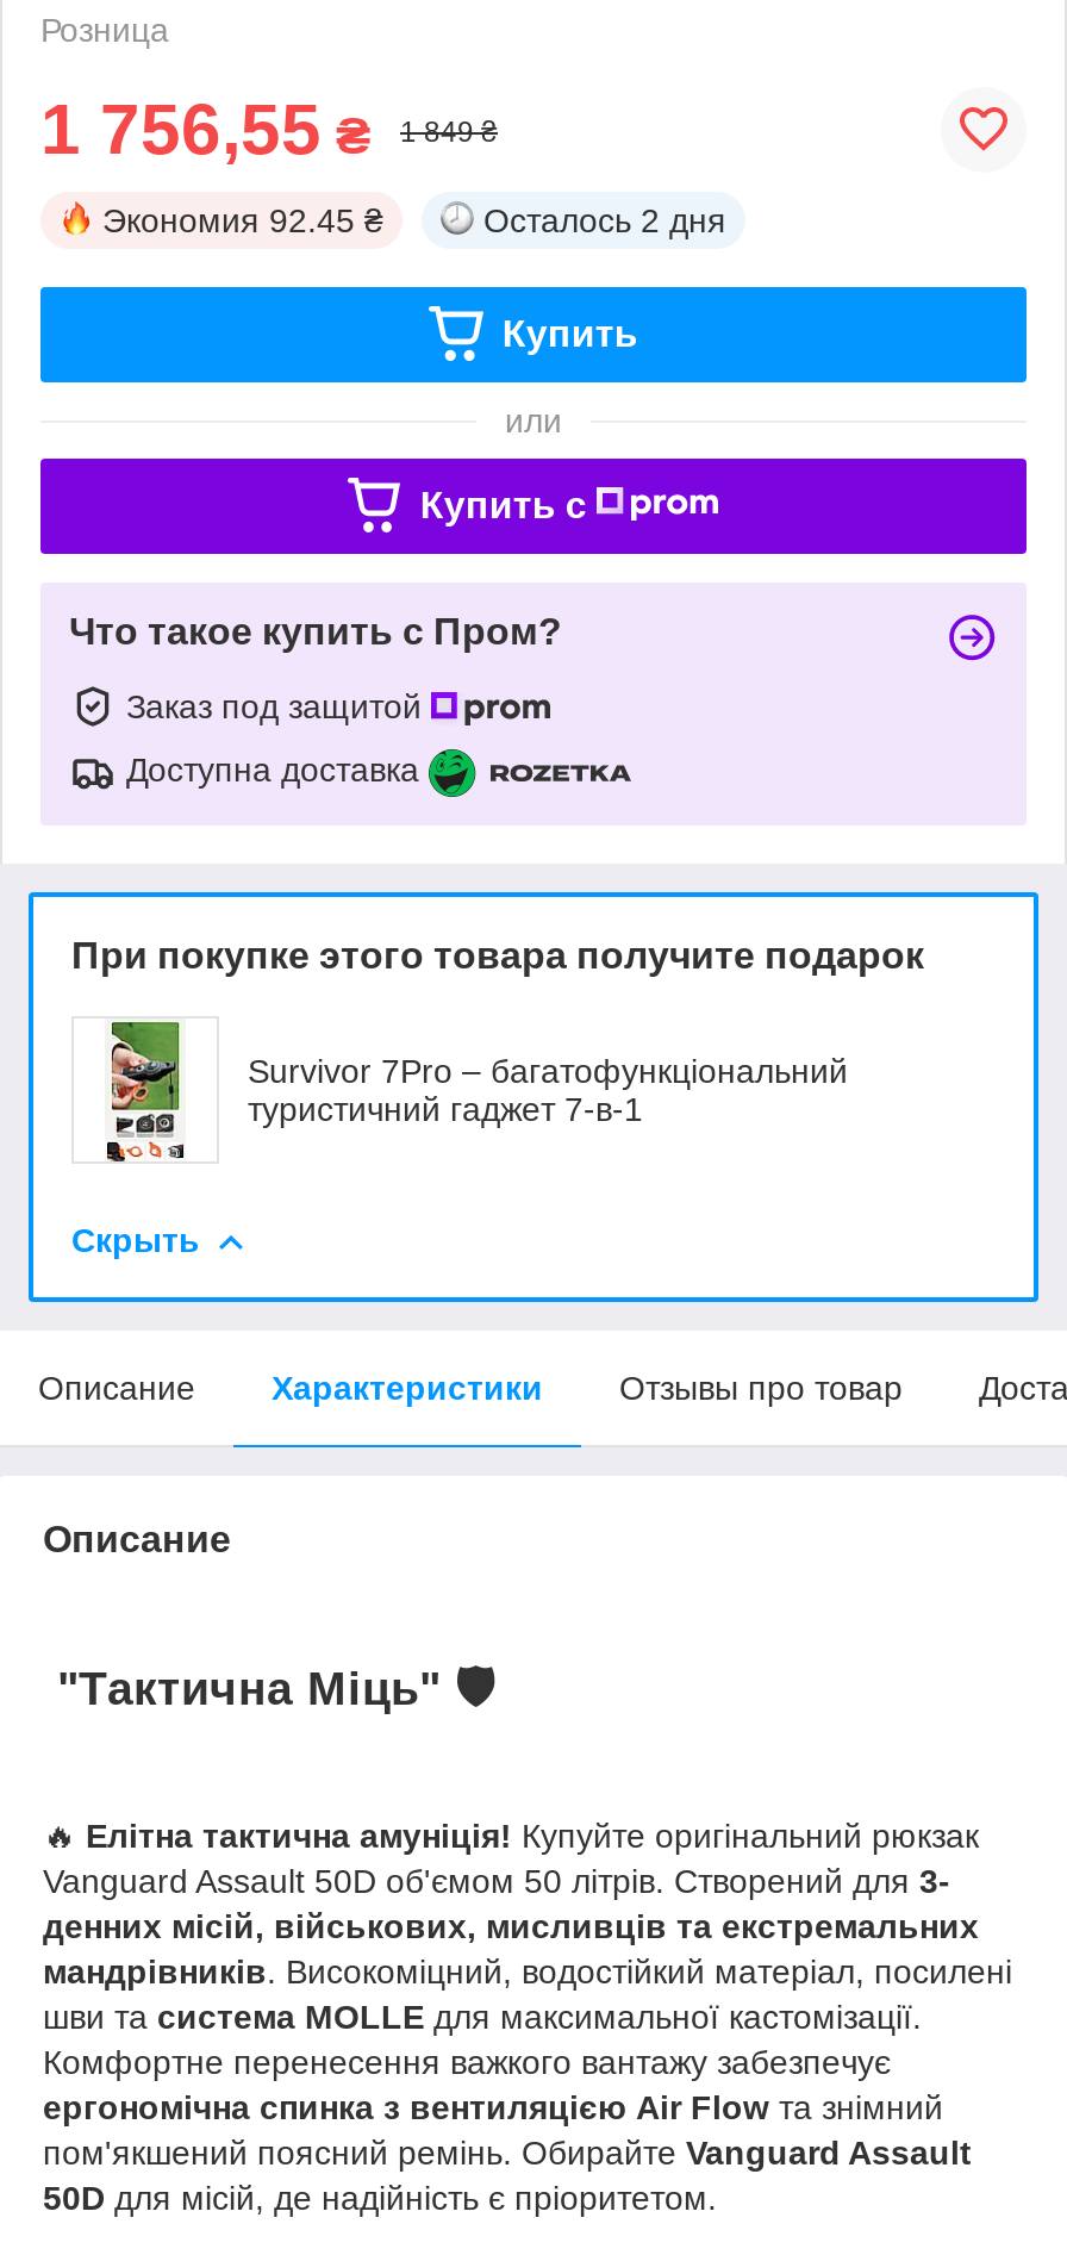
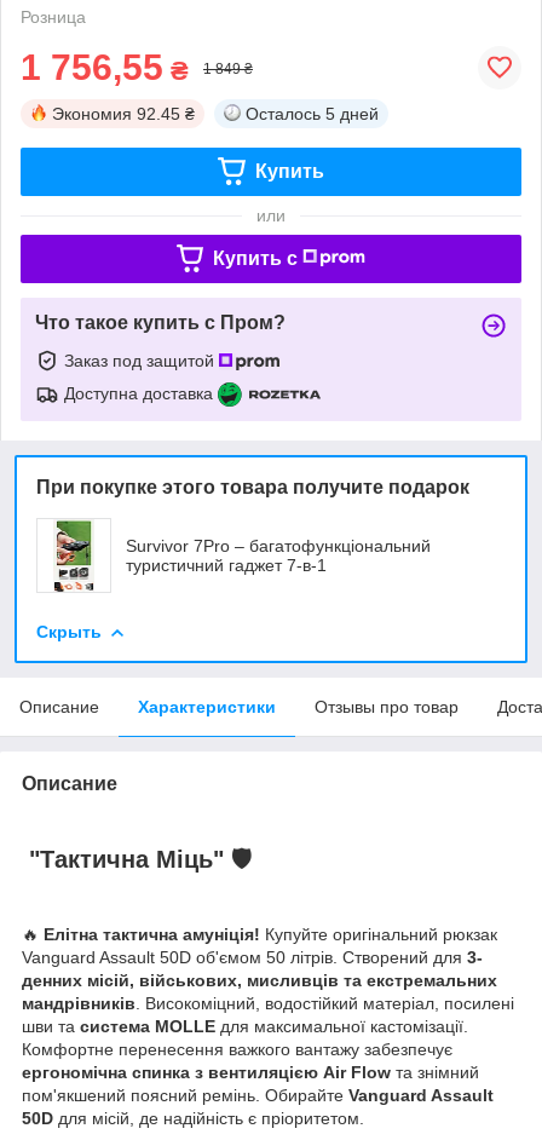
- Осталось 2 дня
+ Осталось 5 дней
